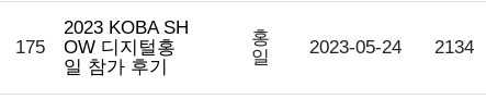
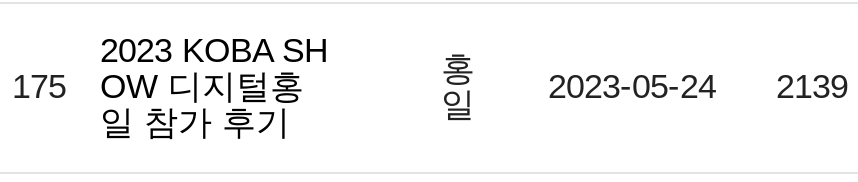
- 홍 일 2023-05-24 2134
+ 홍 일 2023-05-24 2139
